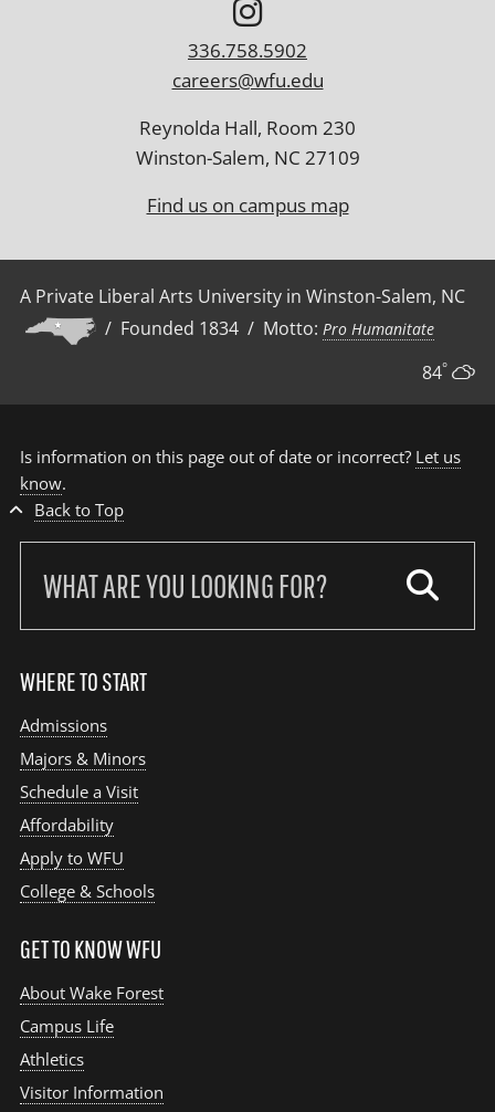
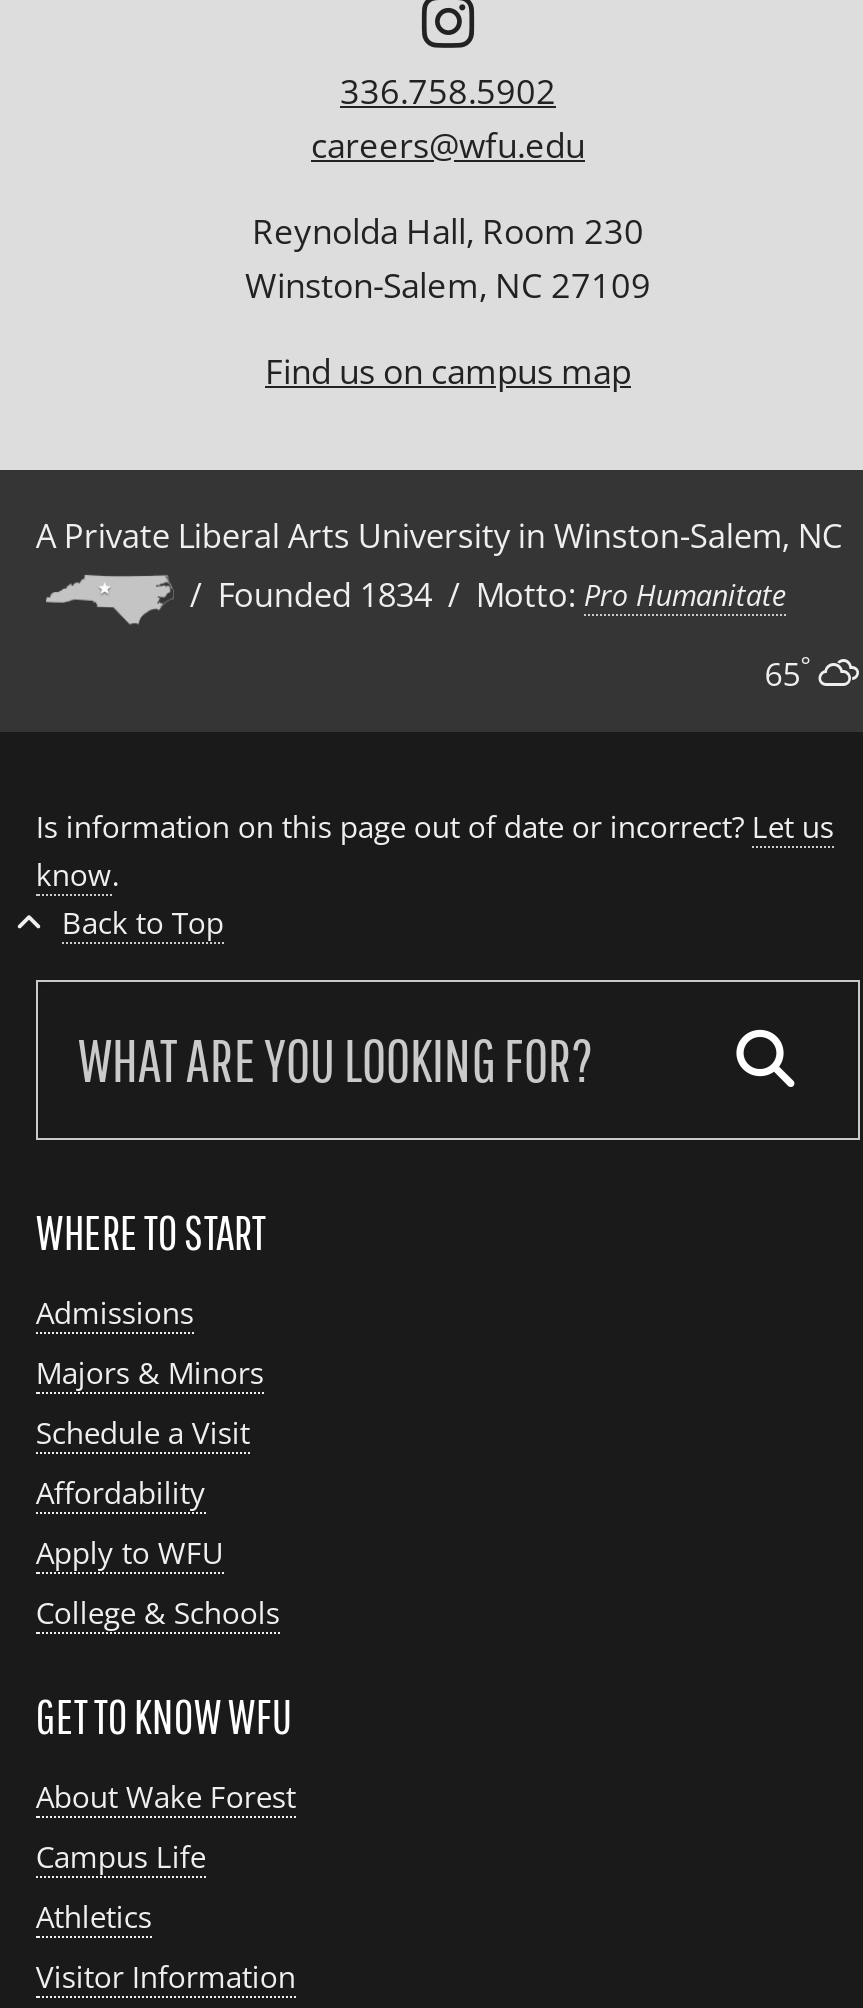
- 84°
+ 65°
